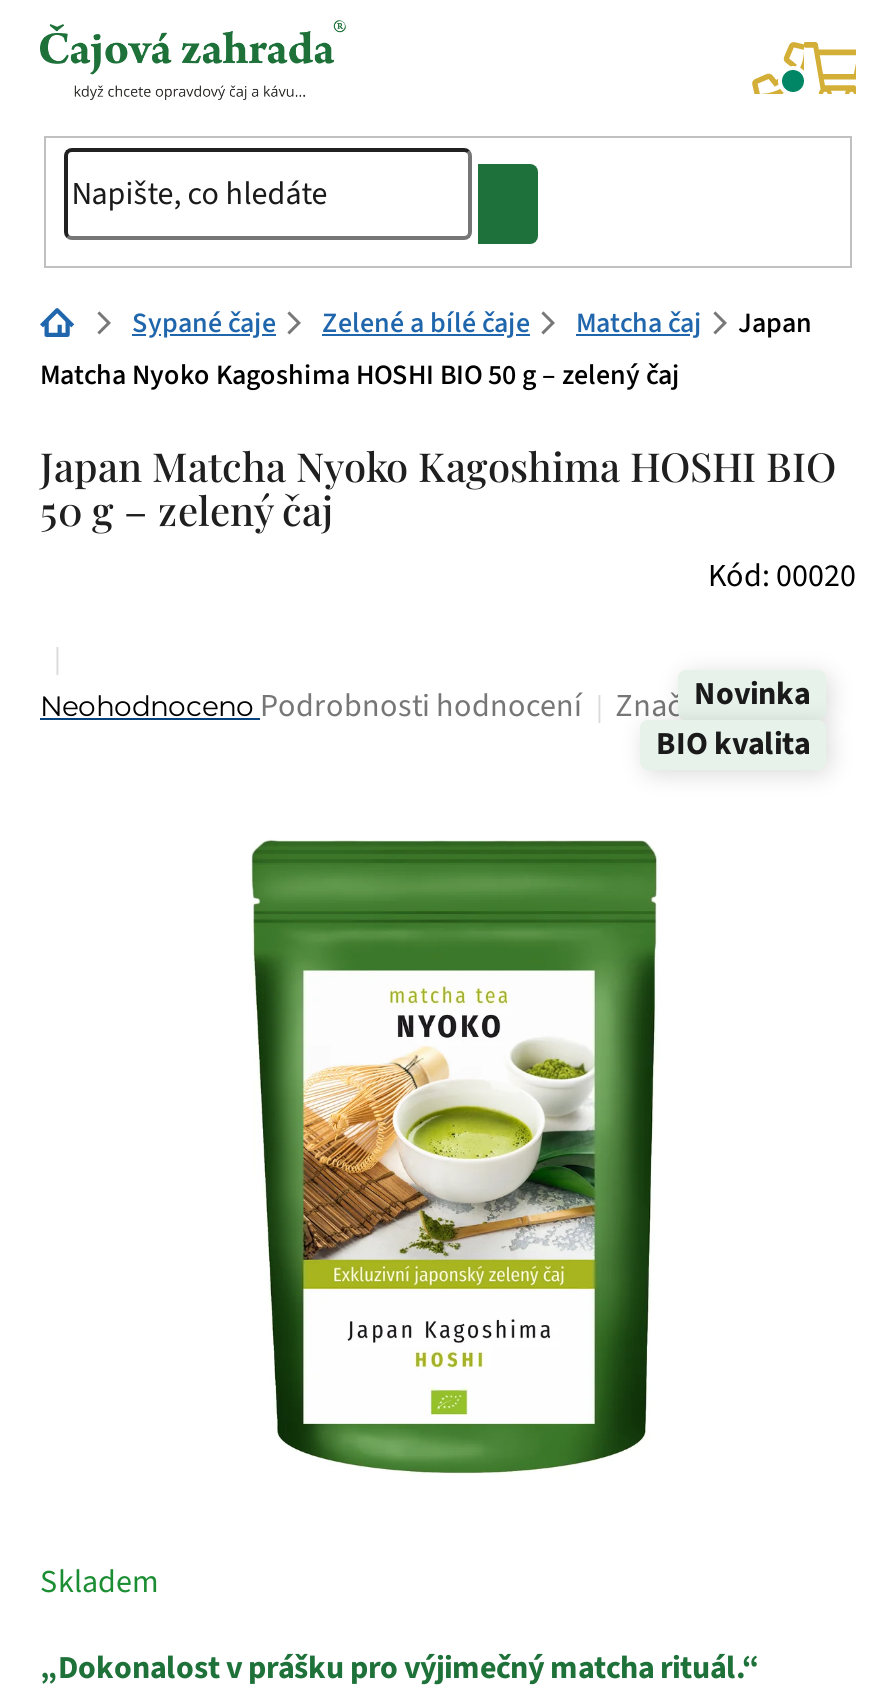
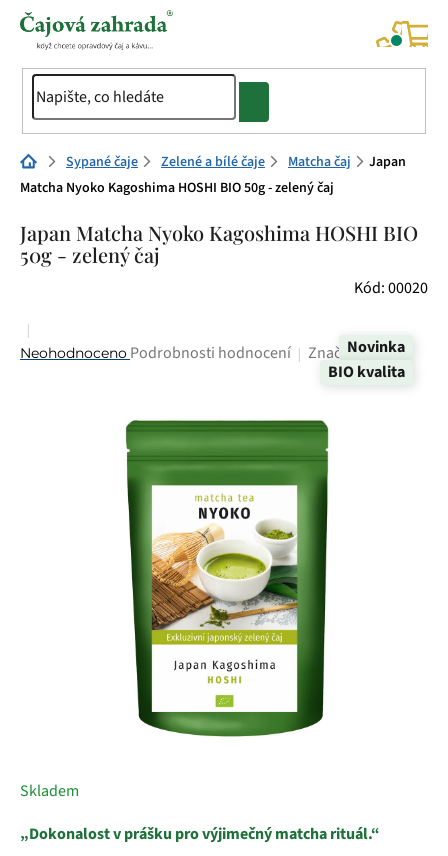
- Matcha Nyoko Kagoshima HOSHI BIO 50 g – zelený čaj
+ Matcha Nyoko Kagoshima HOSHI BIO 50g - zelený čaj

- 50 g – zelený čaj
+ 50g - zelený čaj
